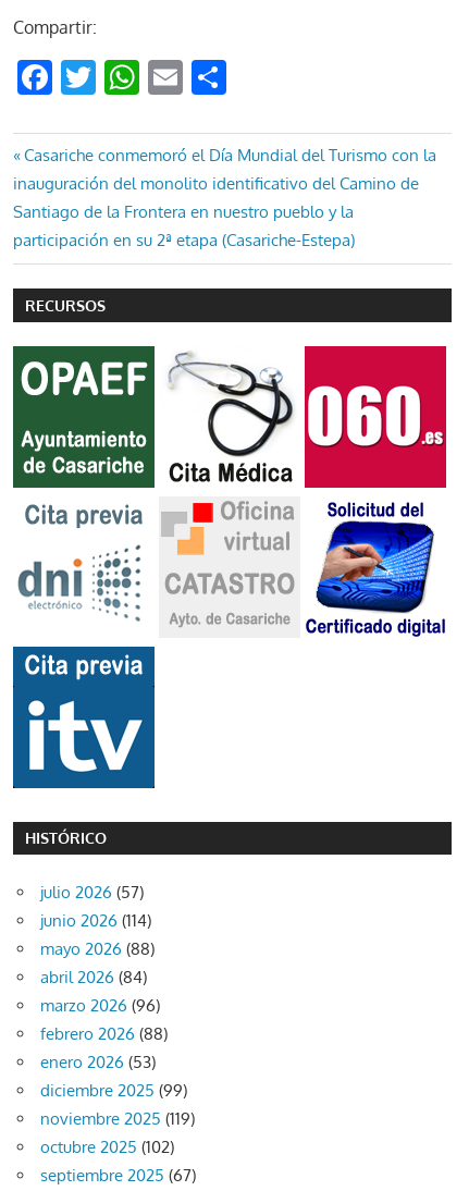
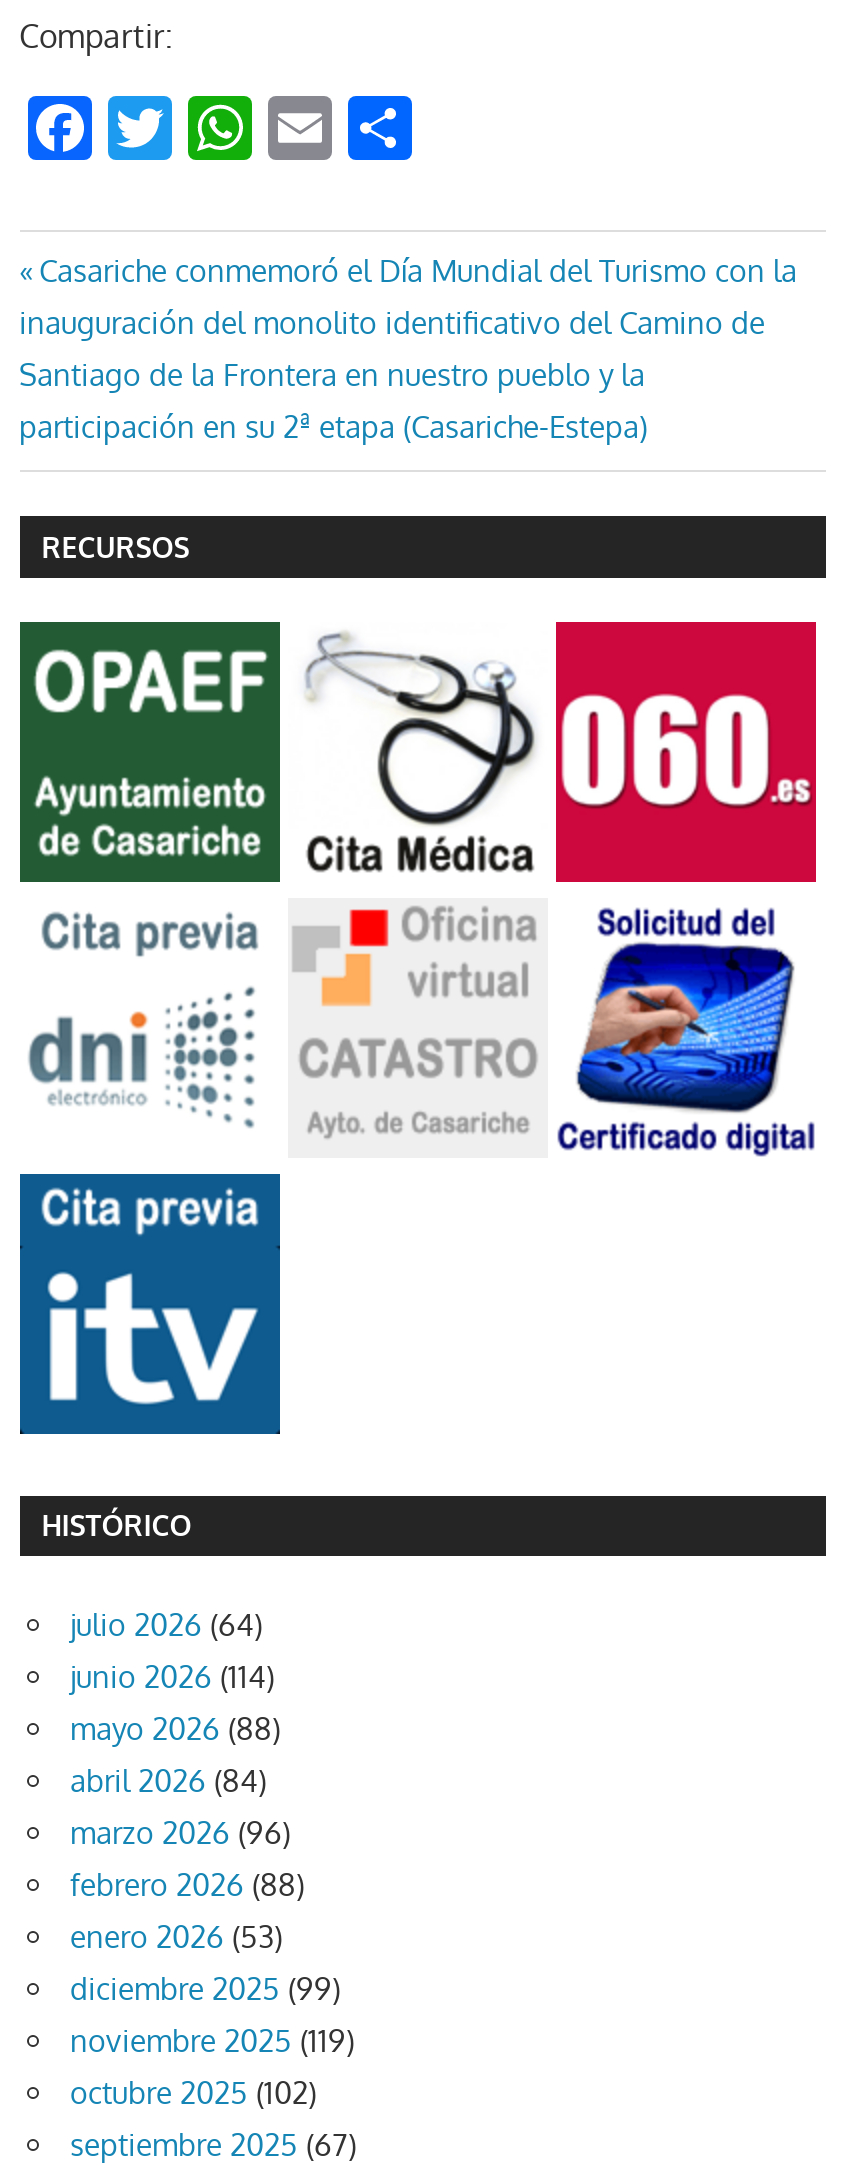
- julio 2026 (57)
+ julio 2026 (64)
